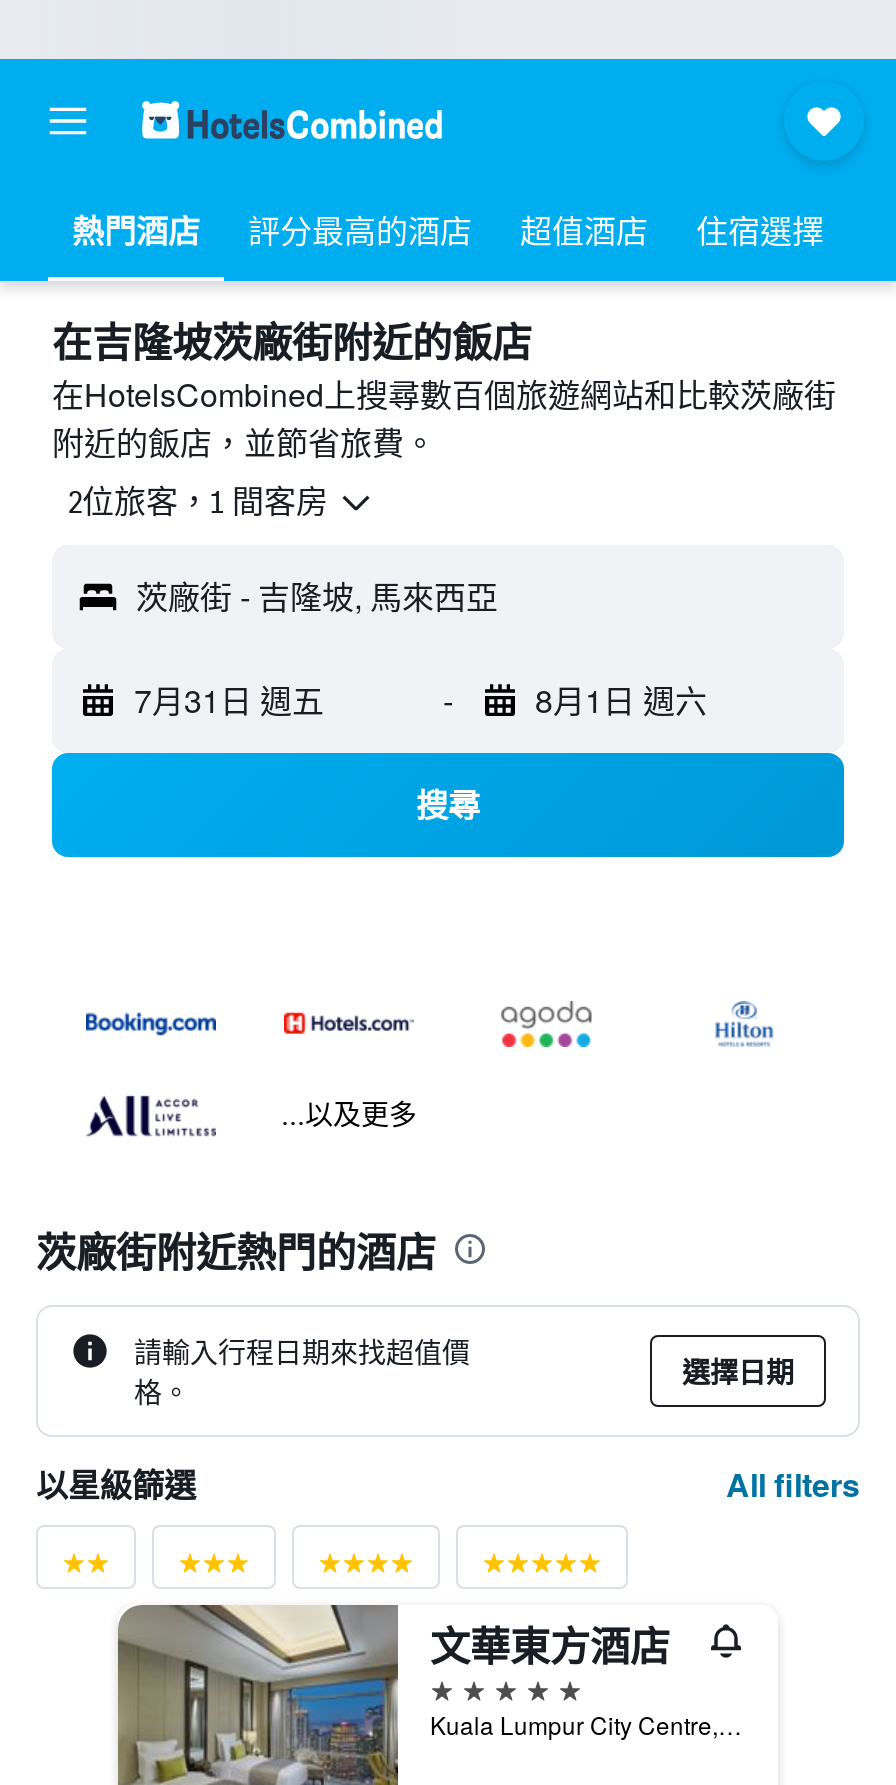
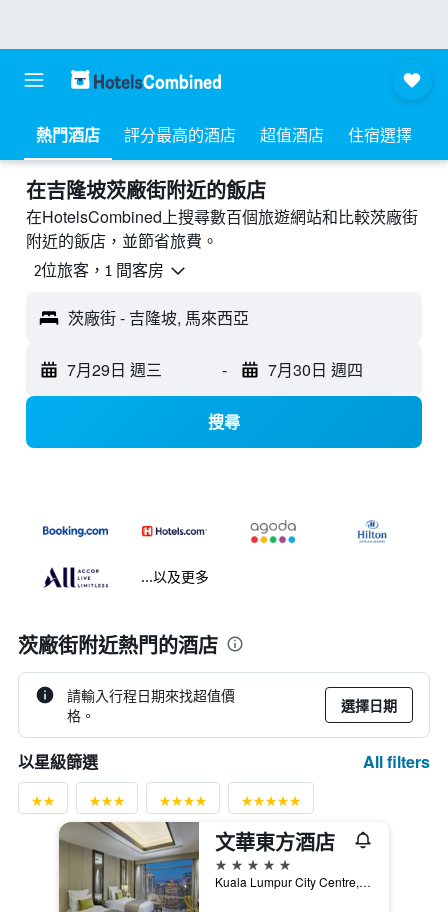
- 7月31日 週五
+ 7月29日 週三

- 8月1日 週六
+ 7月30日 週四
